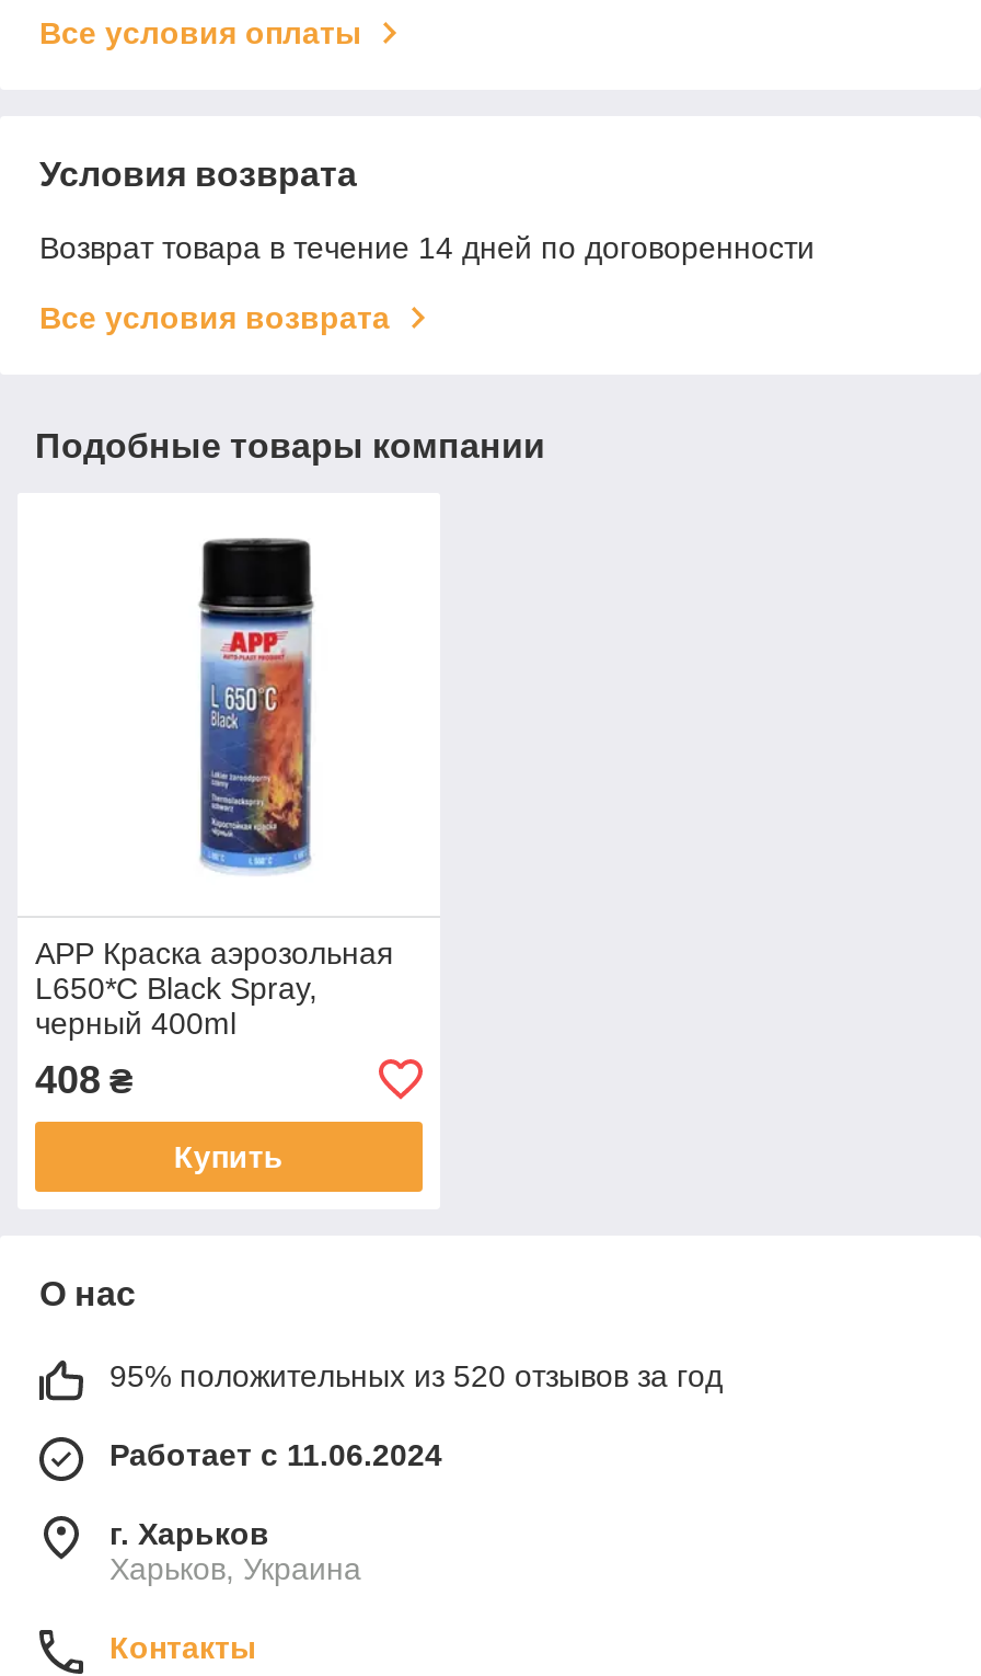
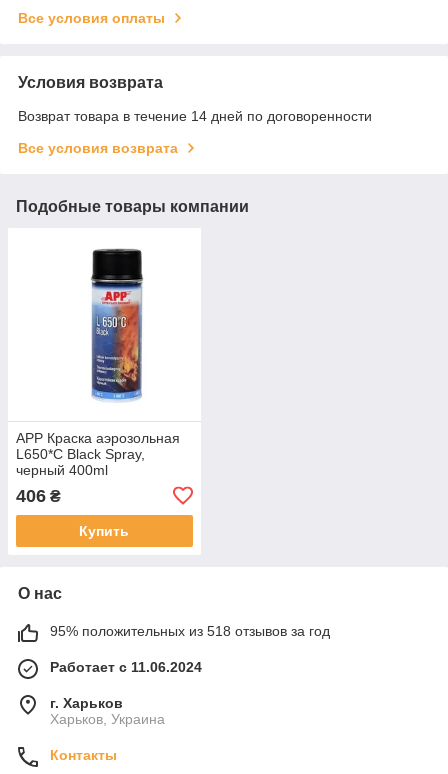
- 408 ₴
+ 406 ₴

- 95% положительных из 520 отзывов за год
+ 95% положительных из 518 отзывов за год
